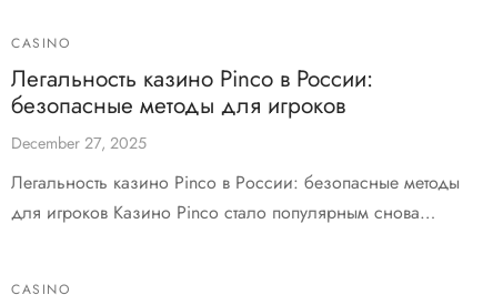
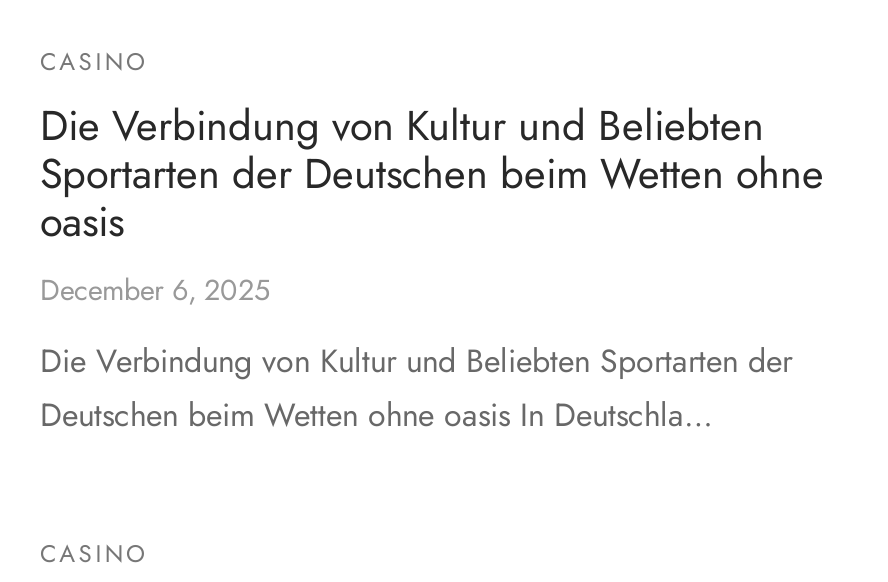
- Легальность казино Pinco в России:
- безопасные методы для игроков
- December 27, 2025
+ Die Verbindung von Kultur und Beliebten
+ Sportarten der Deutschen beim Wetten ohne
+ oasis
+ December 6, 2025

- Легальность казино Pinco в России: безопасные методы
- для игроков Казино Pinco стало популярным снова…
+ Die Verbindung von Kultur und Beliebten Sportarten der
+ Deutschen beim Wetten ohne oasis In Deutschla…
